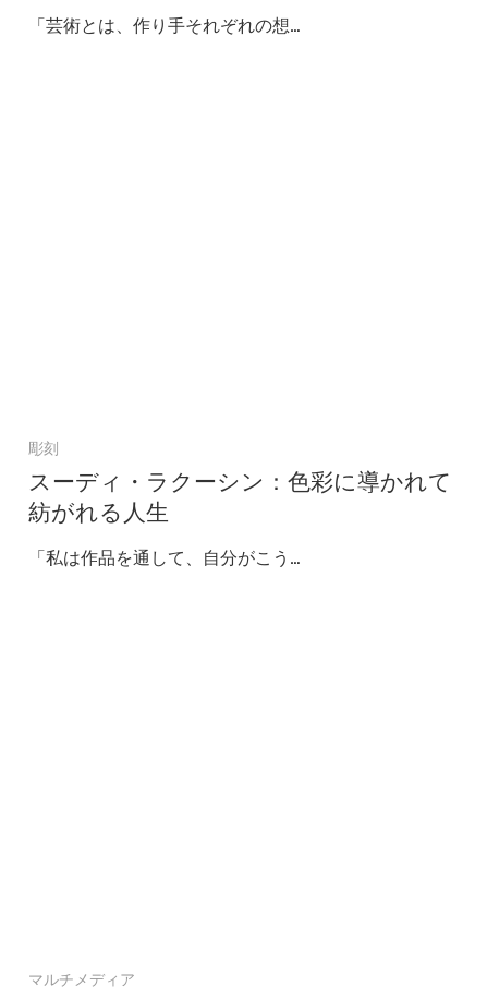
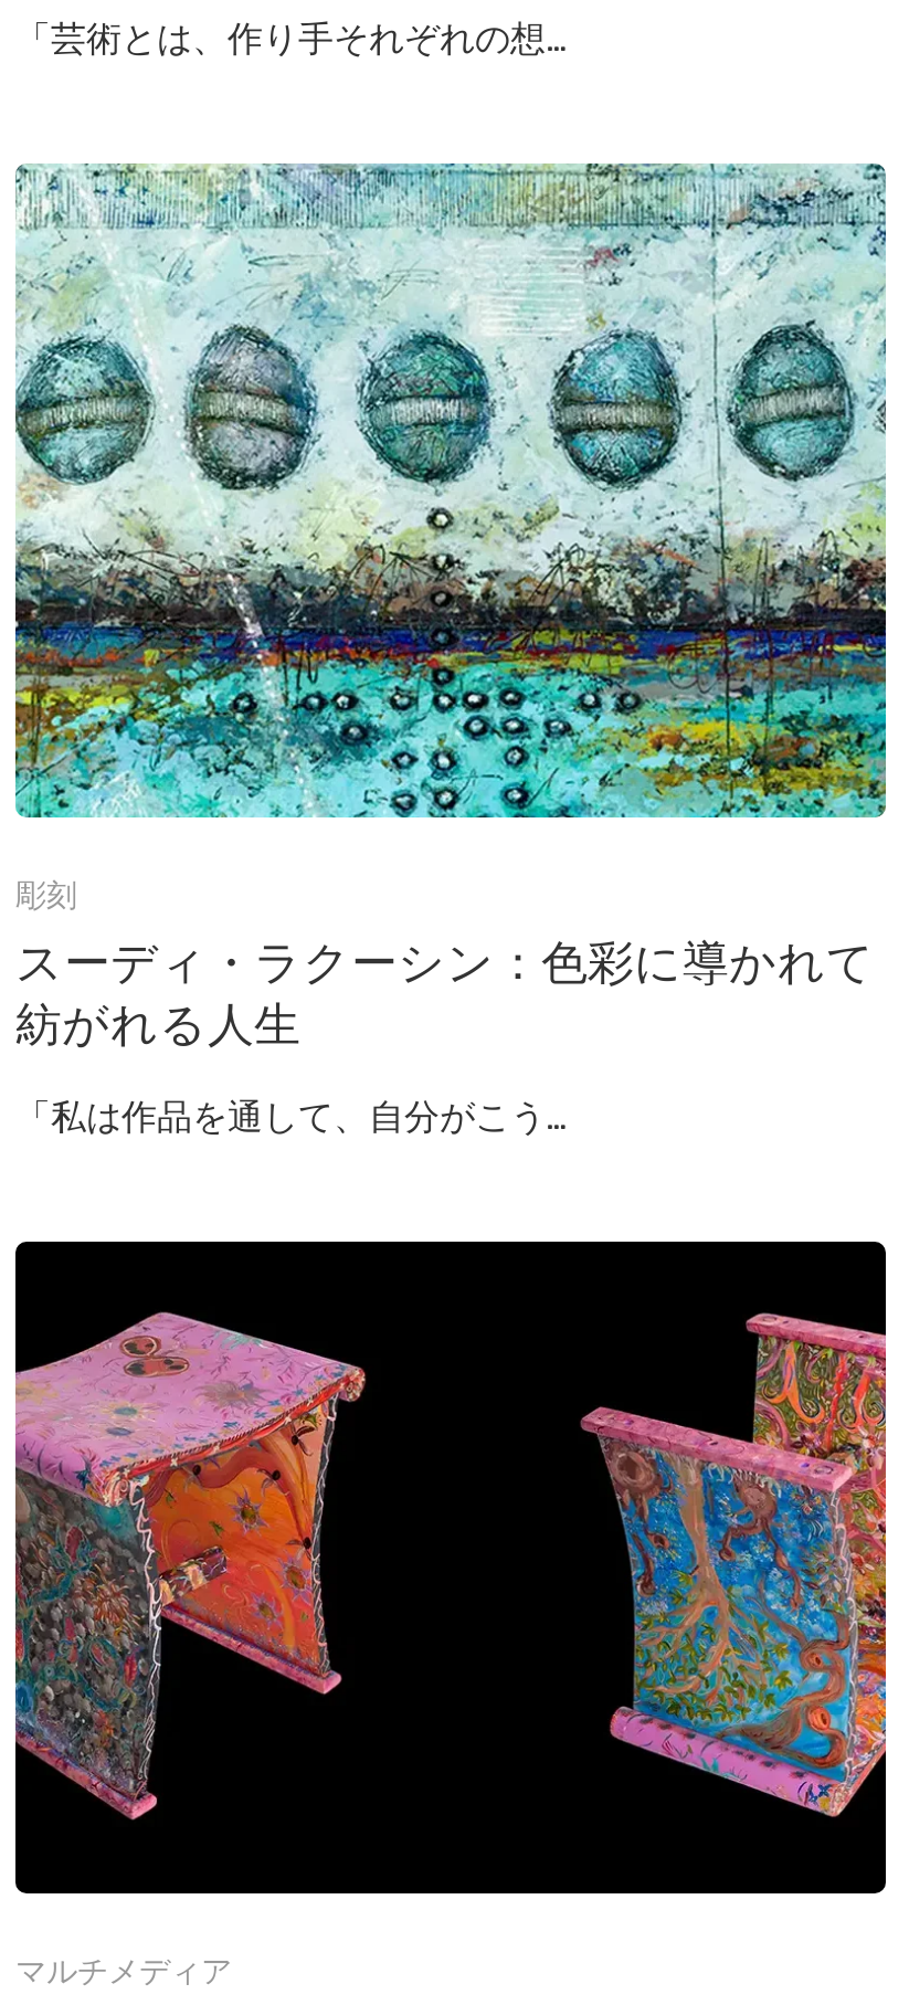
+ [image]

+ [image]
